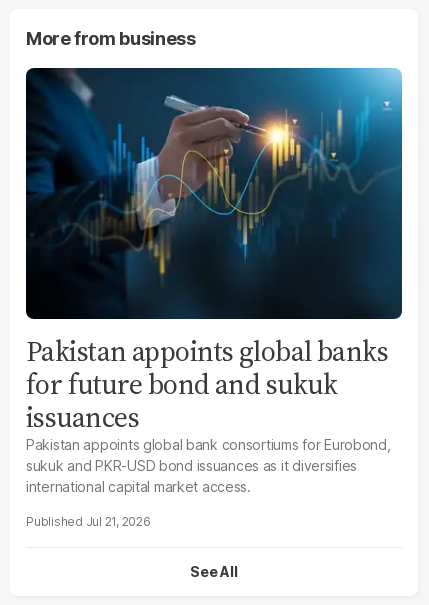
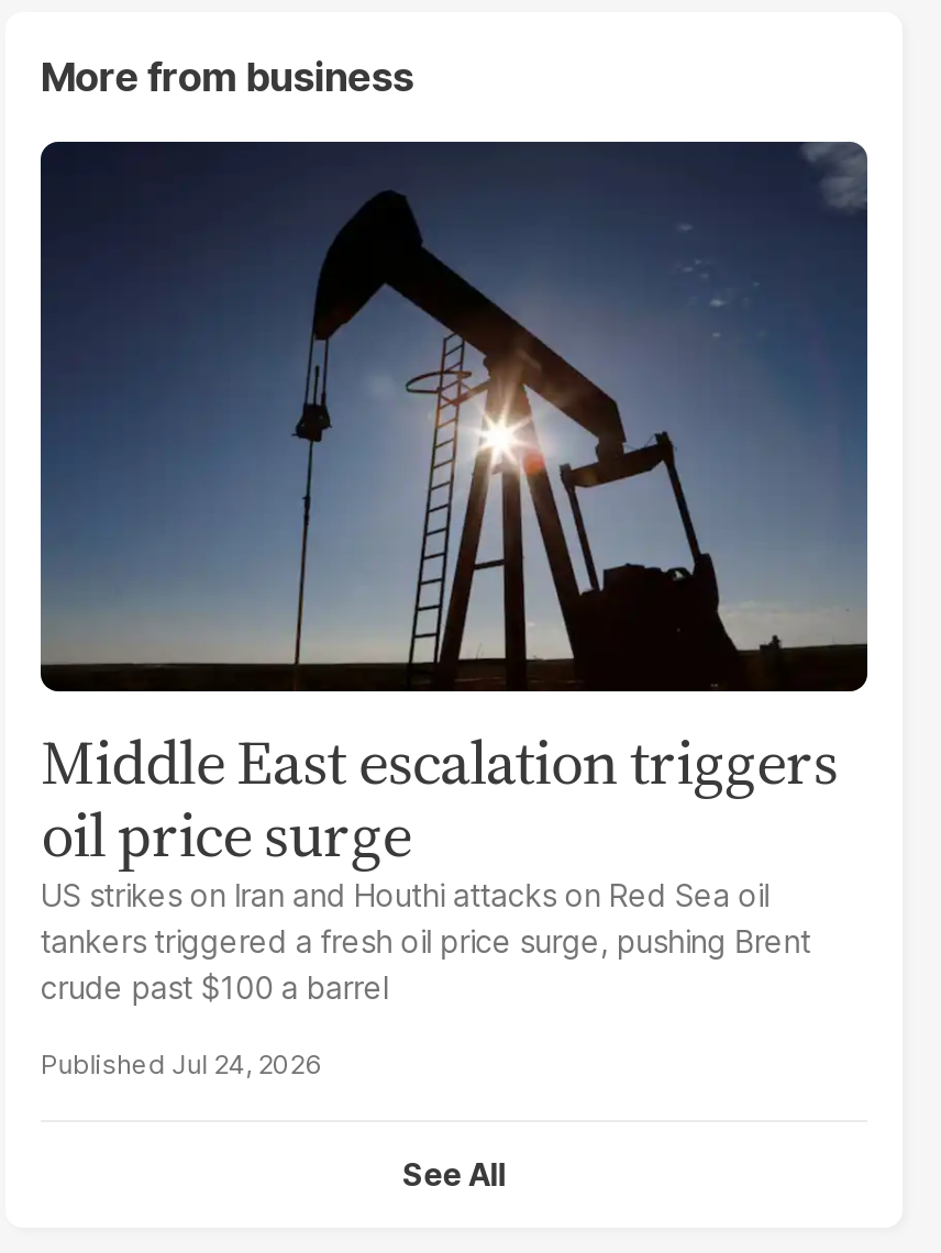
- [image]
+ [image]

- Pakistan appoints global banks
- for future bond and sukuk
- issuances
- Pakistan appoints global bank consortiums for Eurobond,
- sukuk and PKR-USD bond issuances as it diversifies
- international capital market access.
+ Middle East escalation triggers
+ oil price surge
+ US strikes on Iran and Houthi attacks on Red Sea oil
+ tankers triggered a fresh oil price surge, pushing Brent
+ crude past $100 a barrel

- Jul 21, 2026
+ Jul 24, 2026
